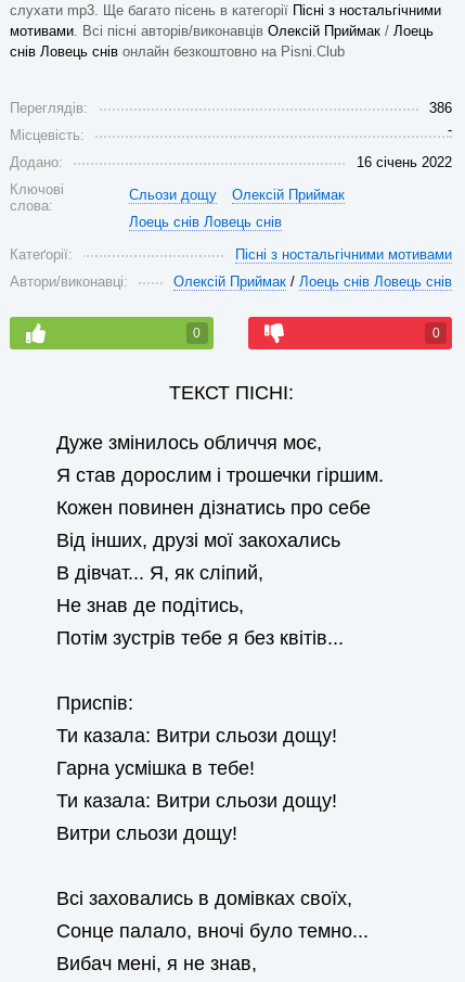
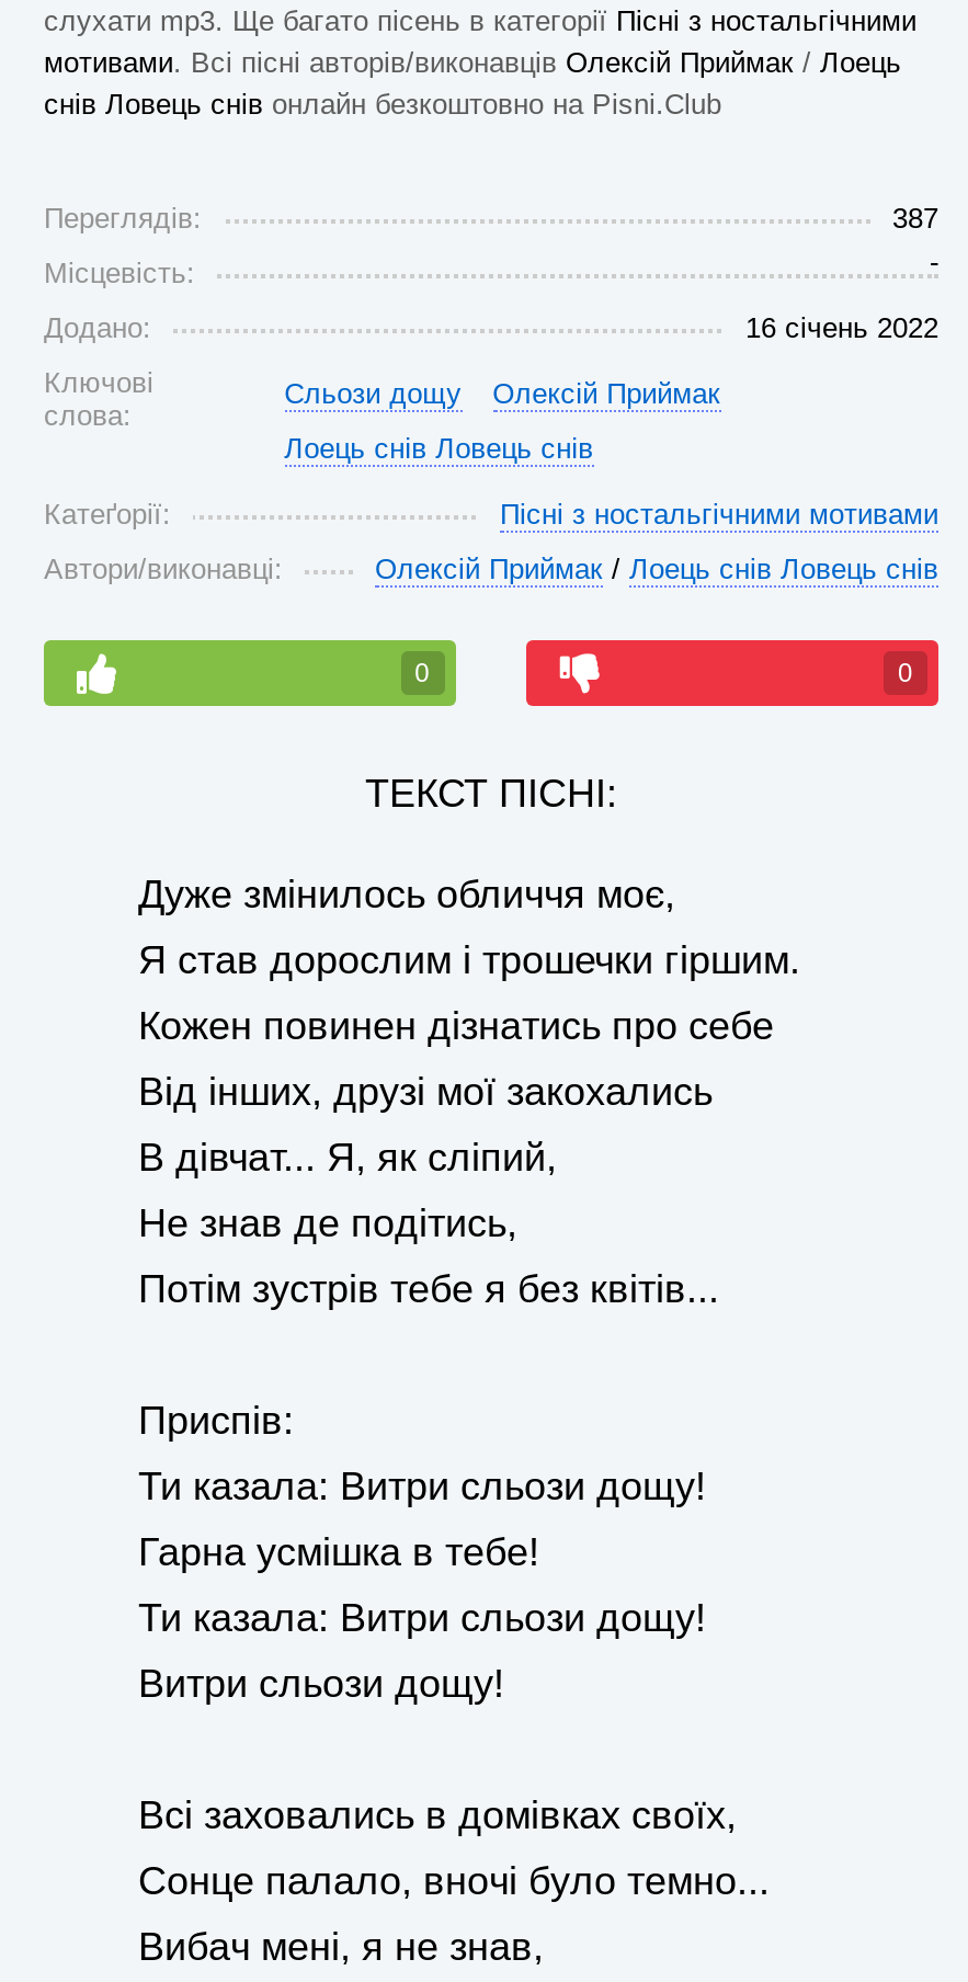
- 386
+ 387
